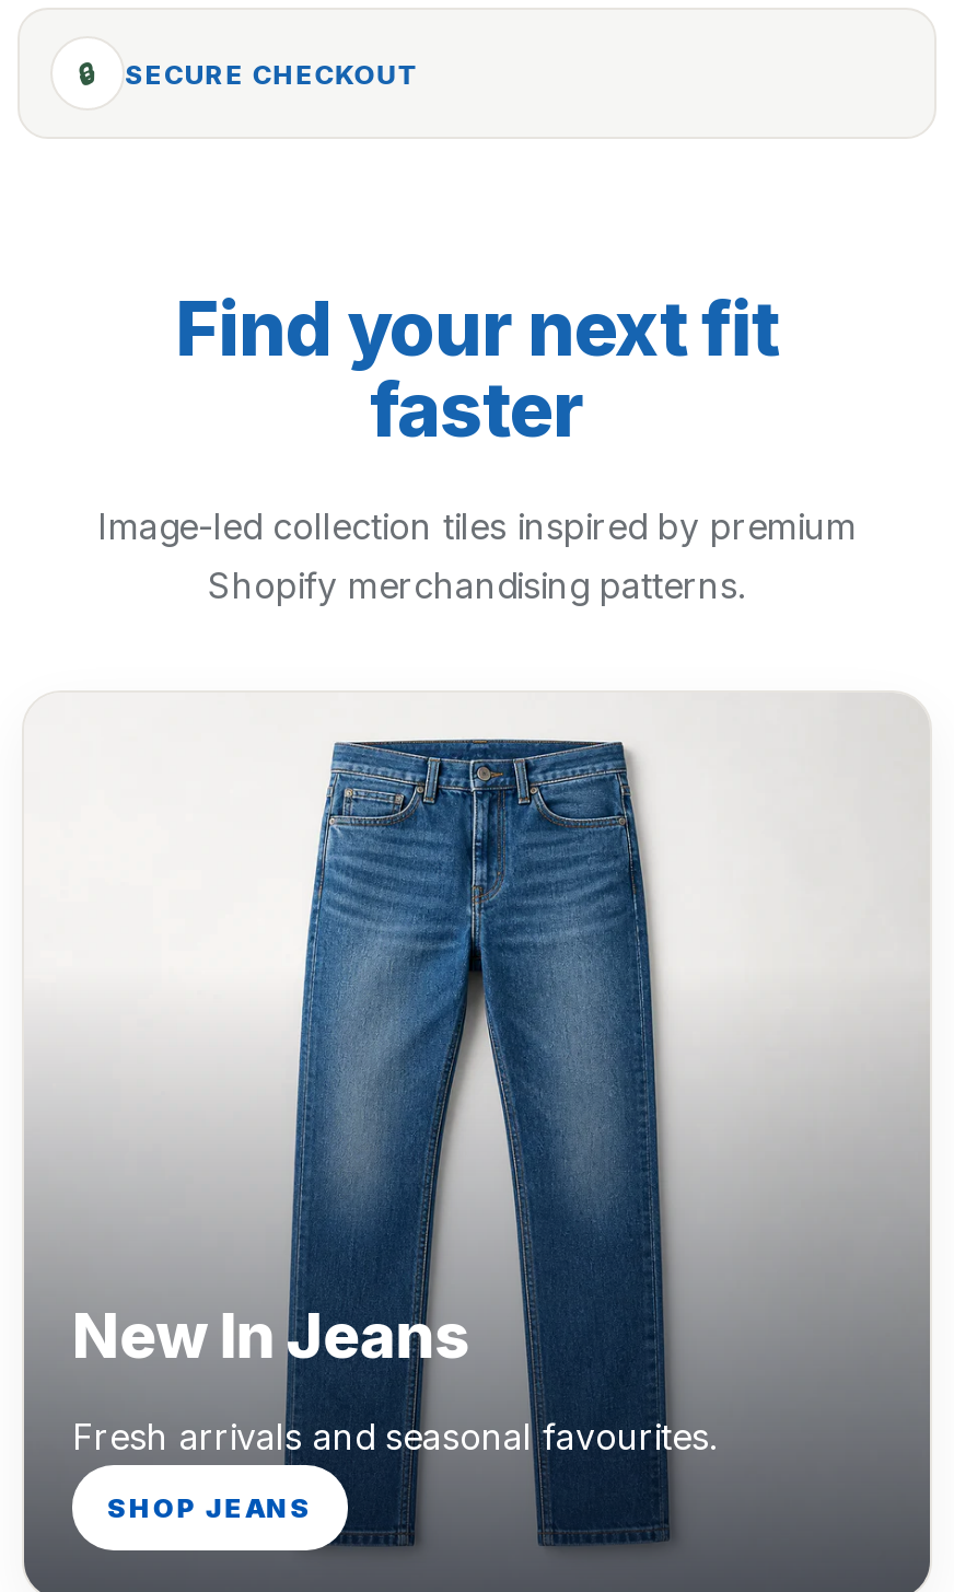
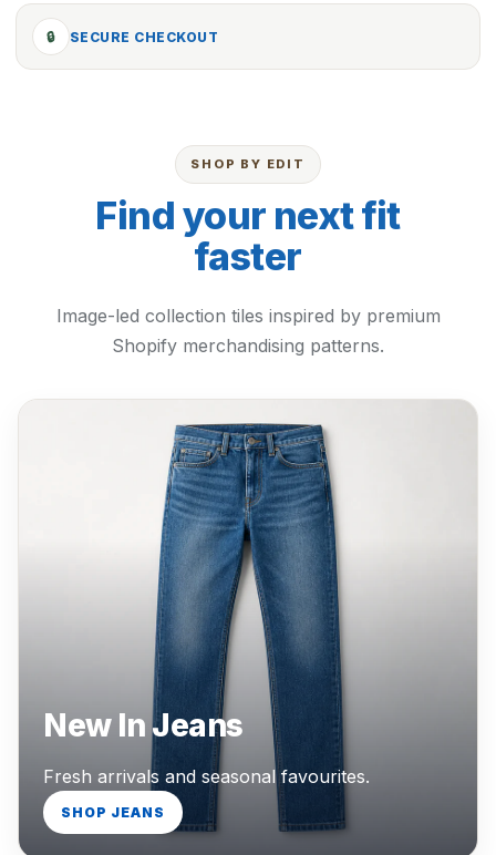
+ SHOP BY EDIT
